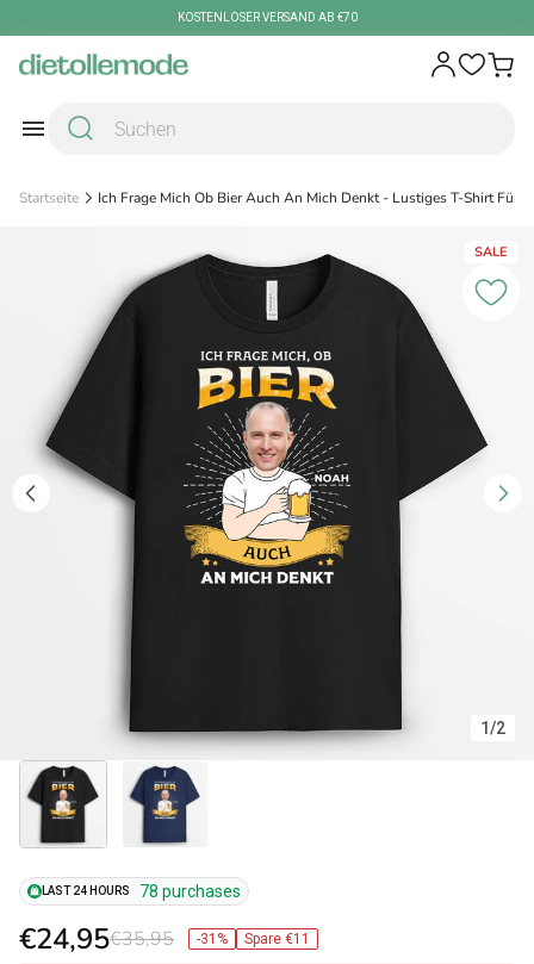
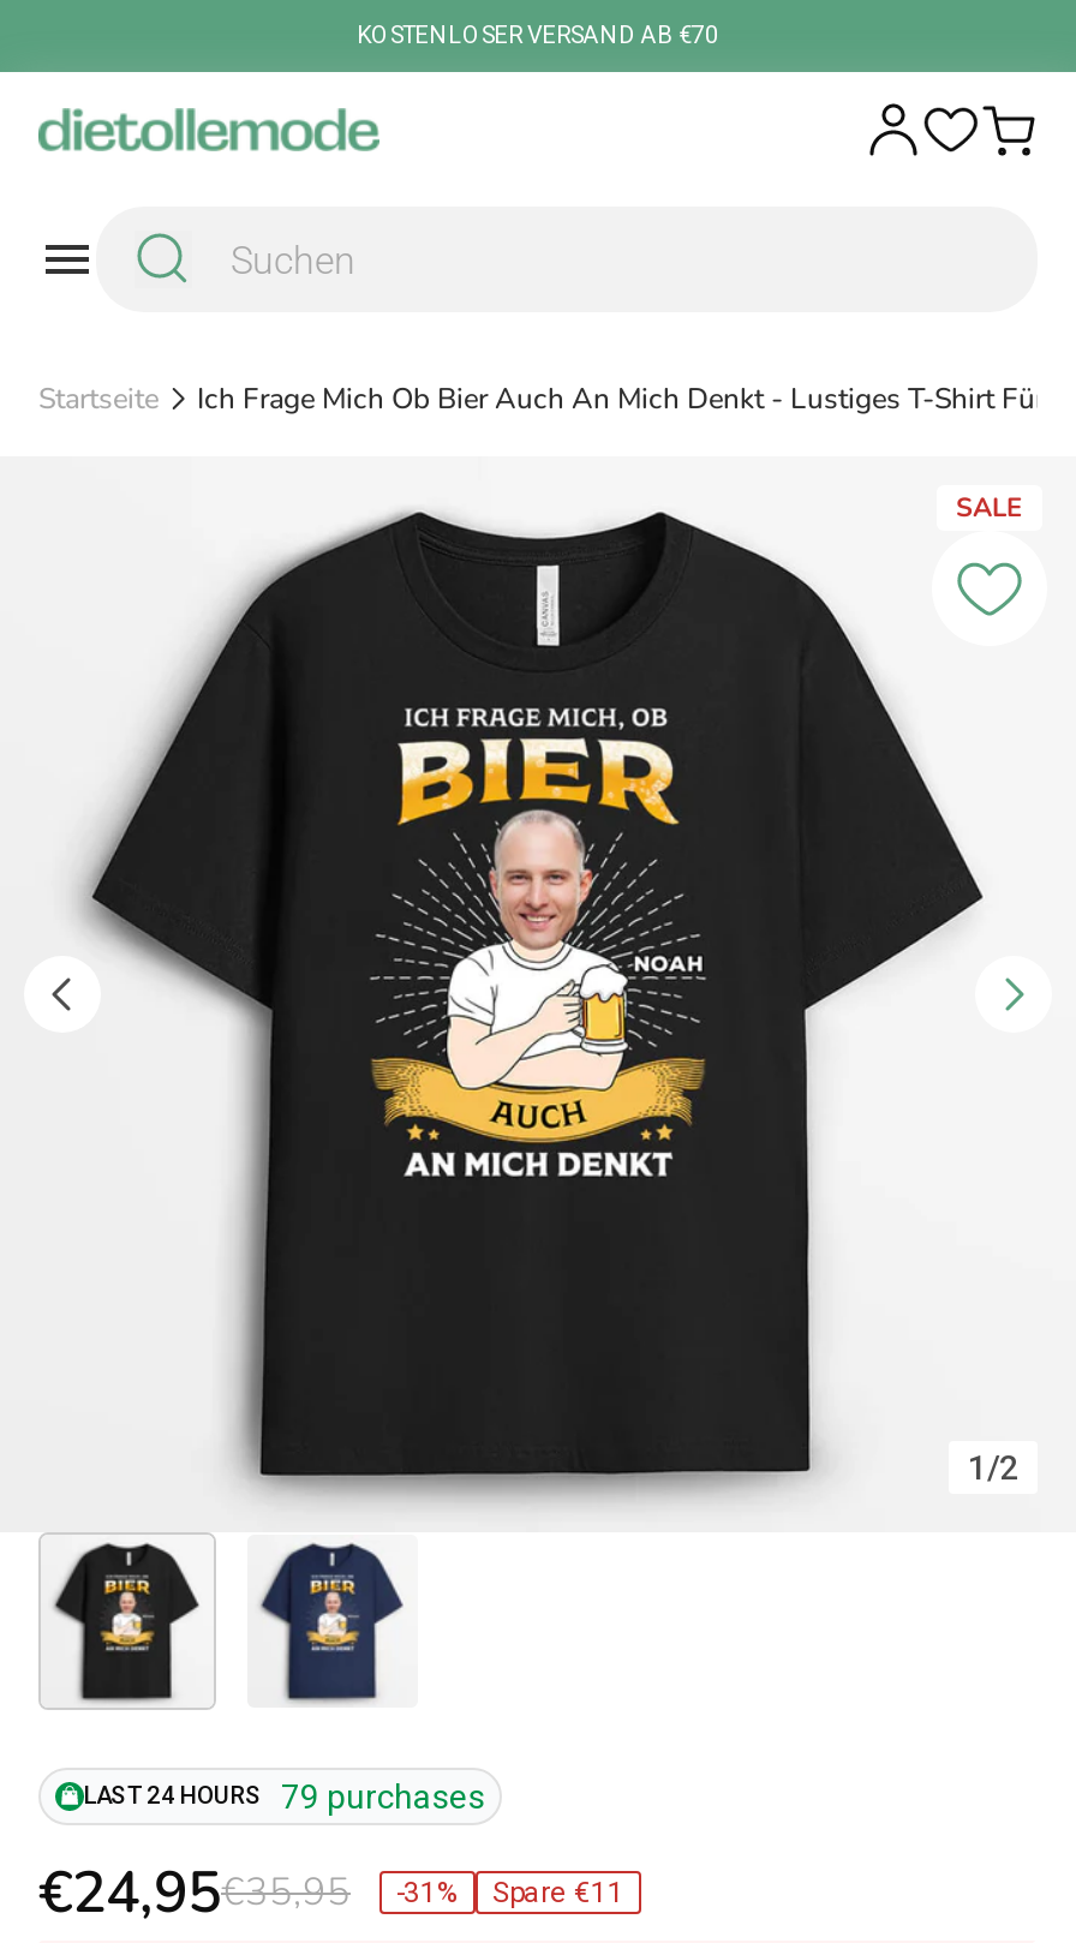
- LAST 24 HOURS 78 purchases
+ LAST 24 HOURS 79 purchases
